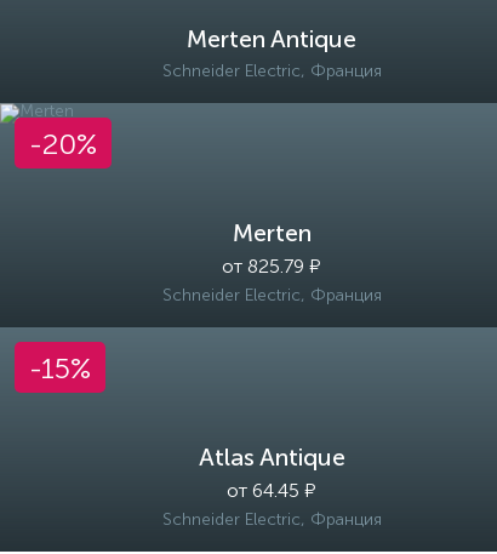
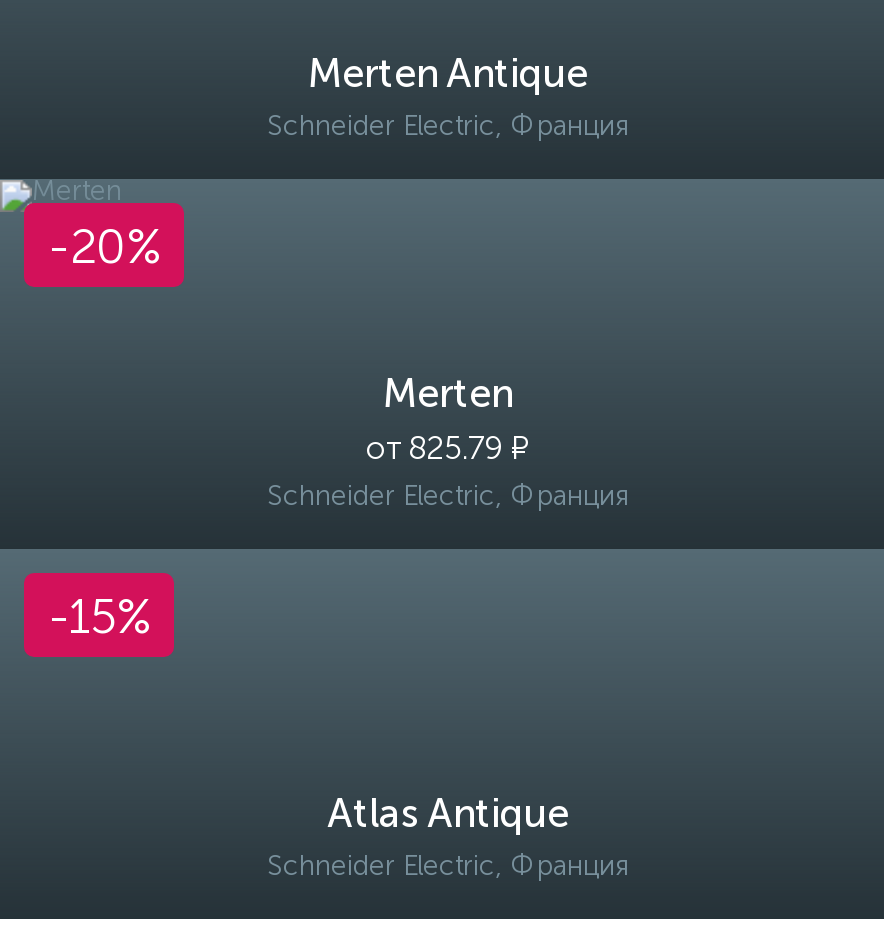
moved down: Atlas Antique

- от 64.45 ₽
